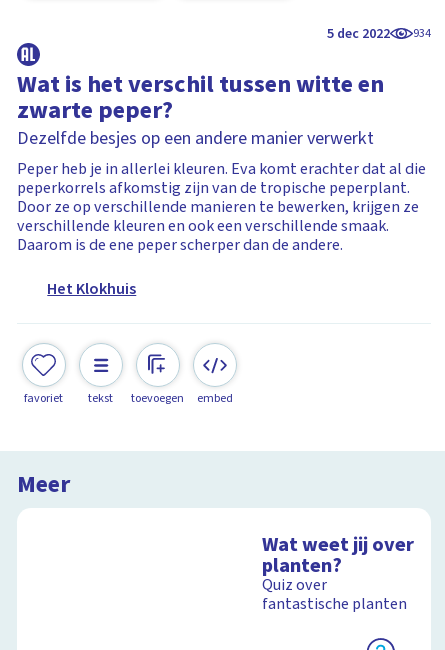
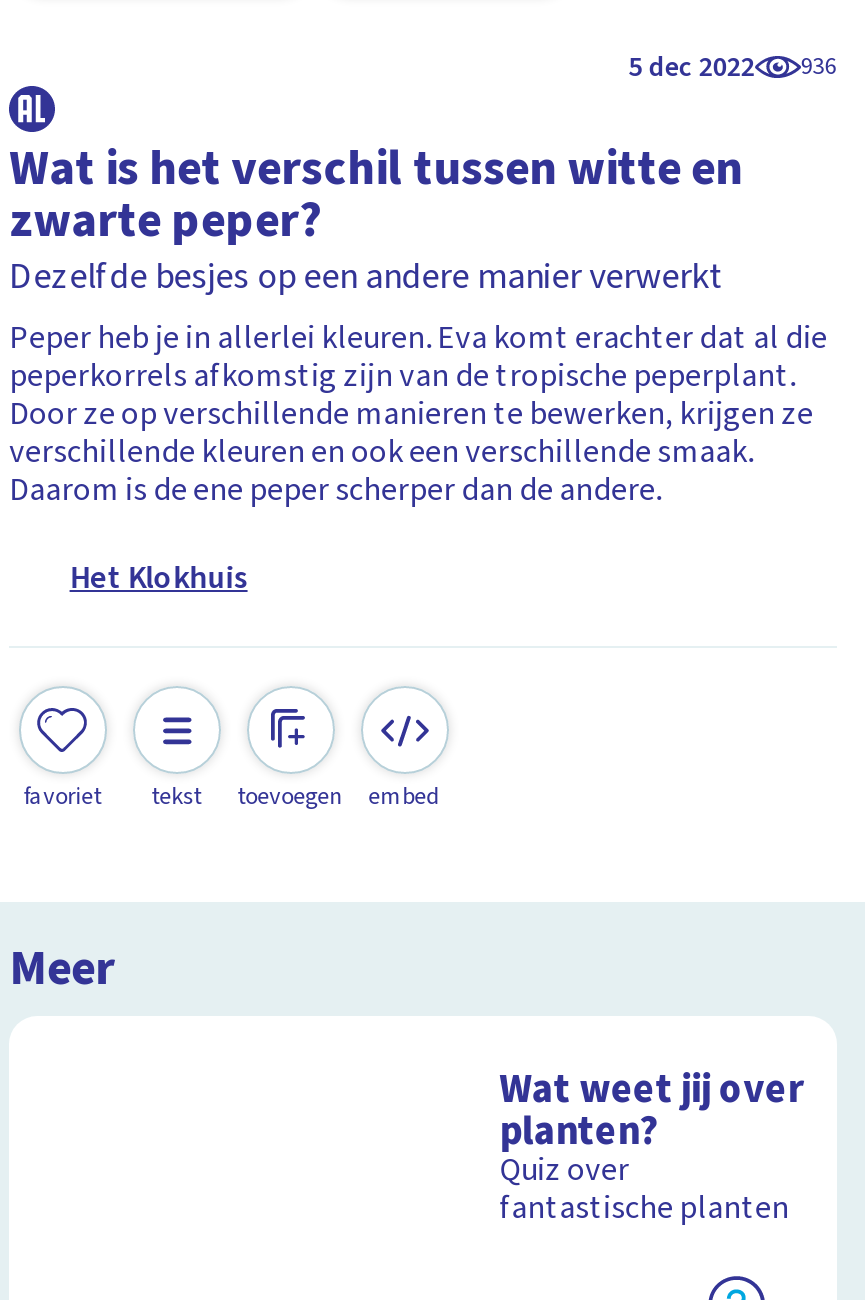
- 5 dec 2022 934
+ 5 dec 2022 936
